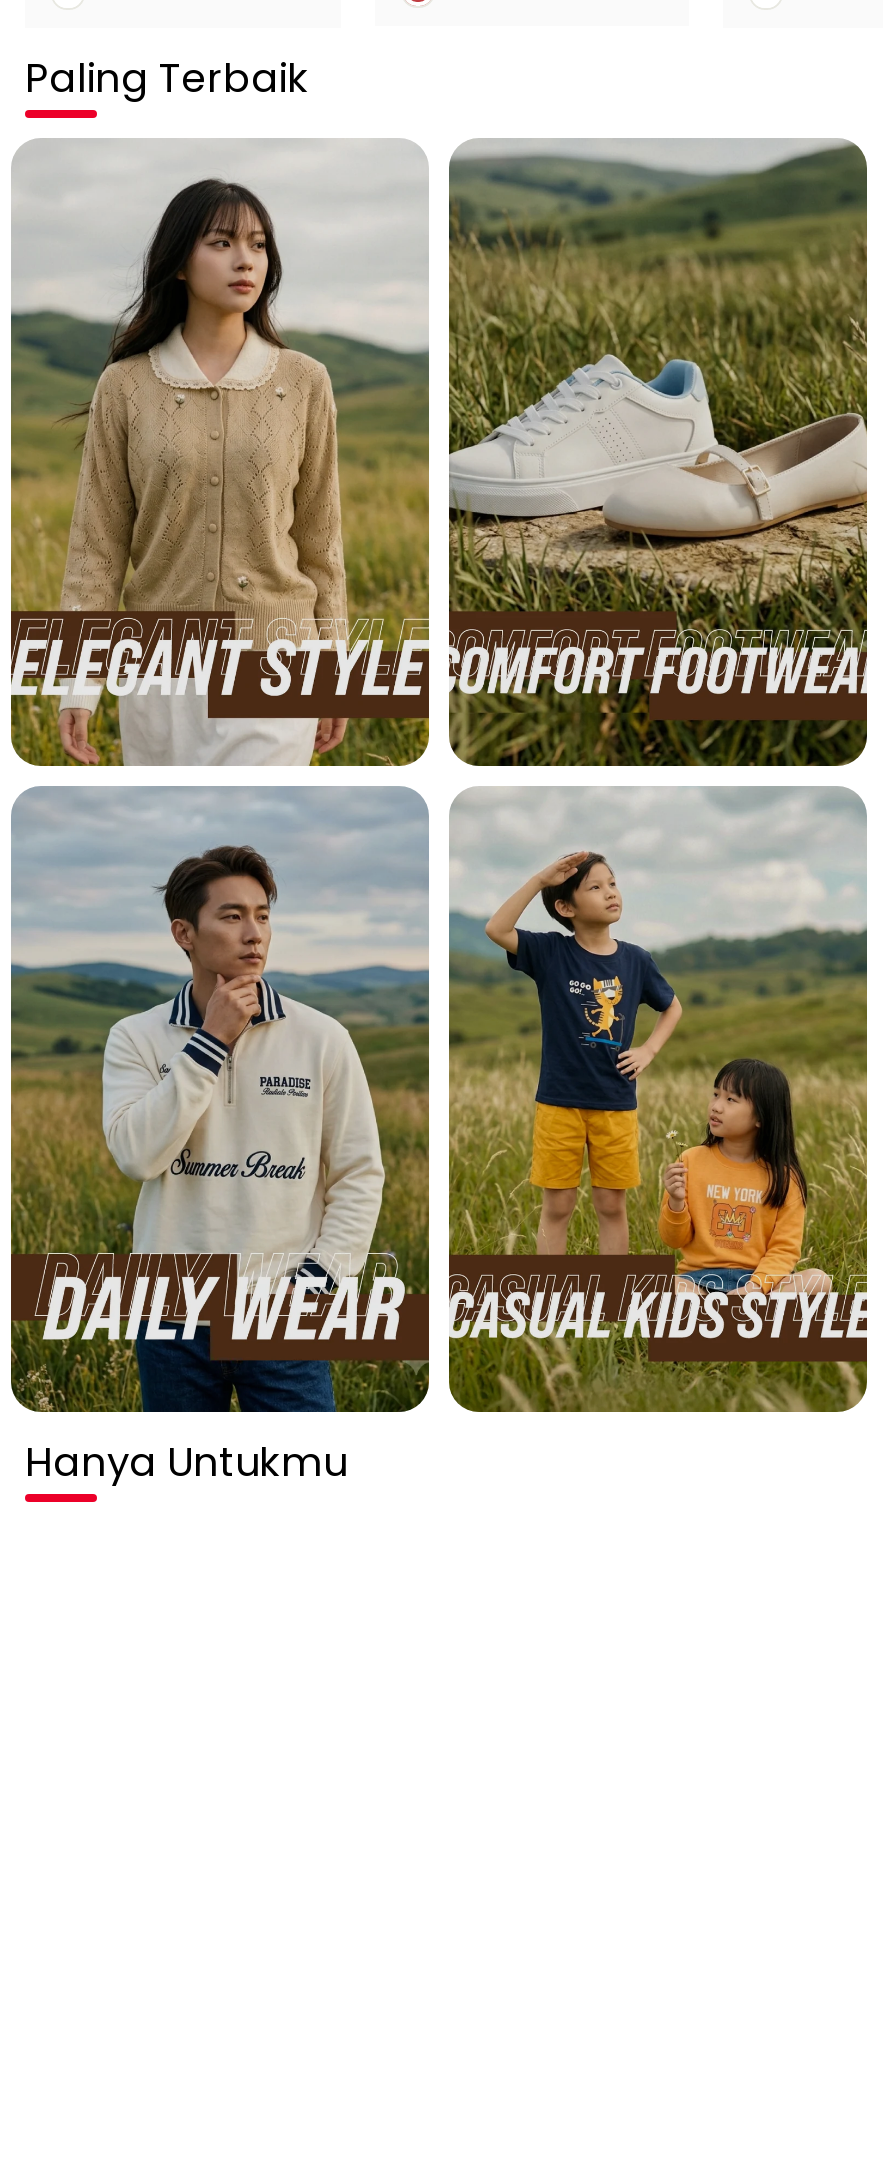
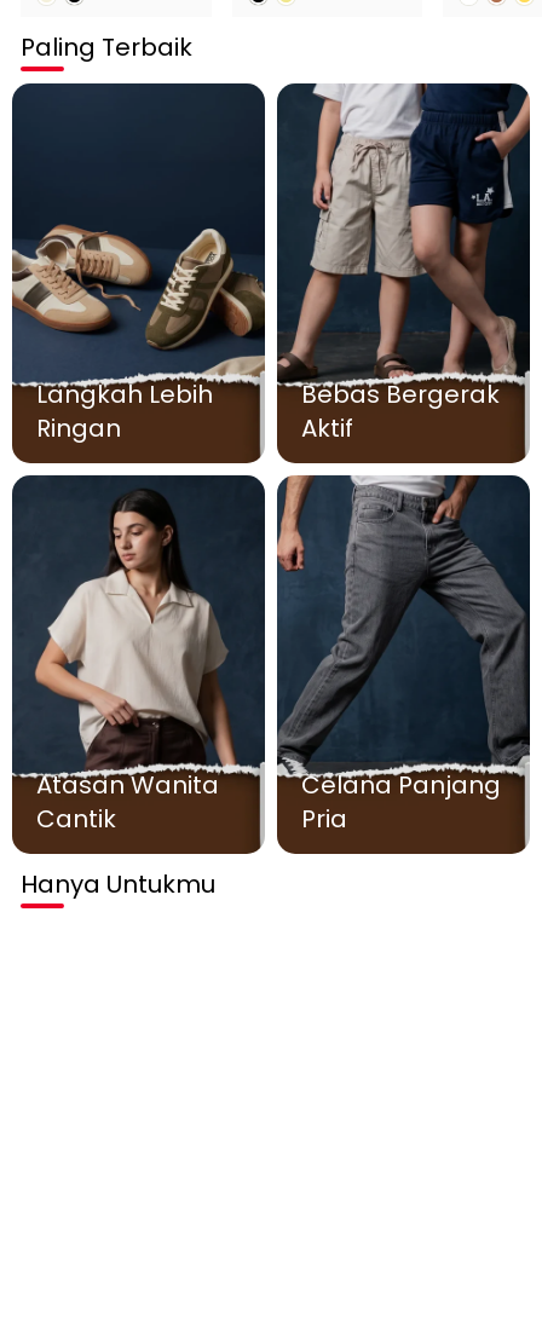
+ Langkah Lebih
+ Ringan

+ Atasan Wanita
+ Cantik

+ Bebas Bergerak
+ Aktif

+ Celana Panjang
+ Pria

- [image]
+ [image]

- [image]
+ [image]

- [image]
+ [image]

- [image]
+ [image]
